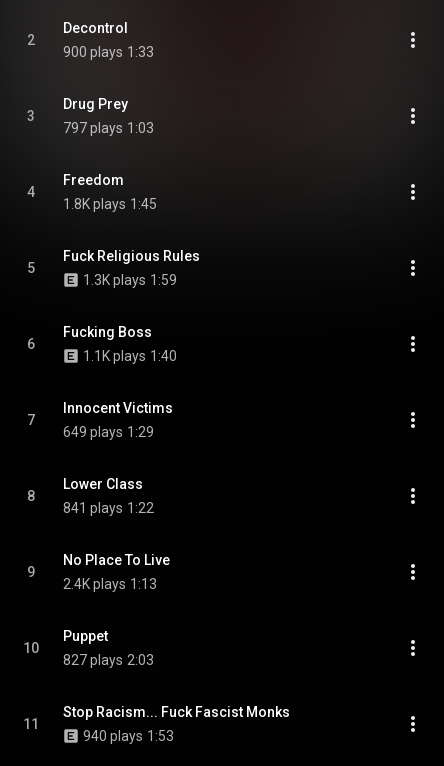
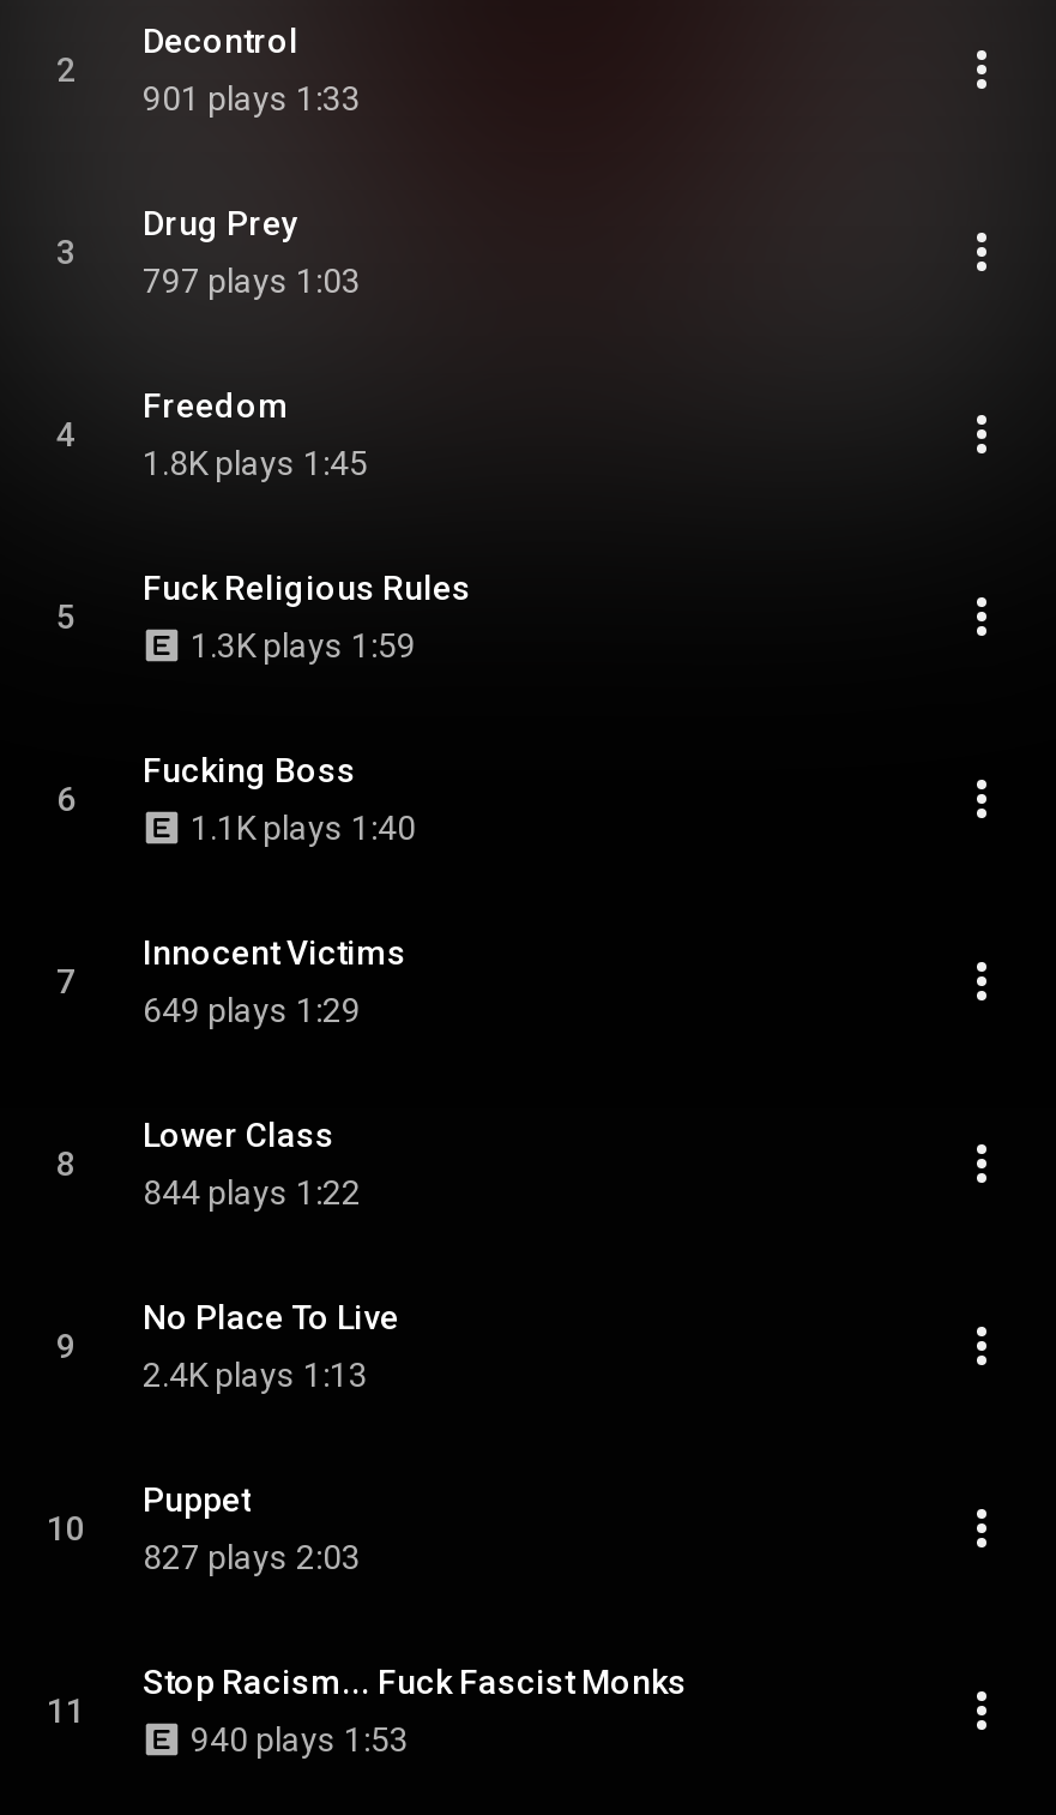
- 900 plays 1:33
+ 901 plays 1:33

- 841 plays 1:22
+ 844 plays 1:22
